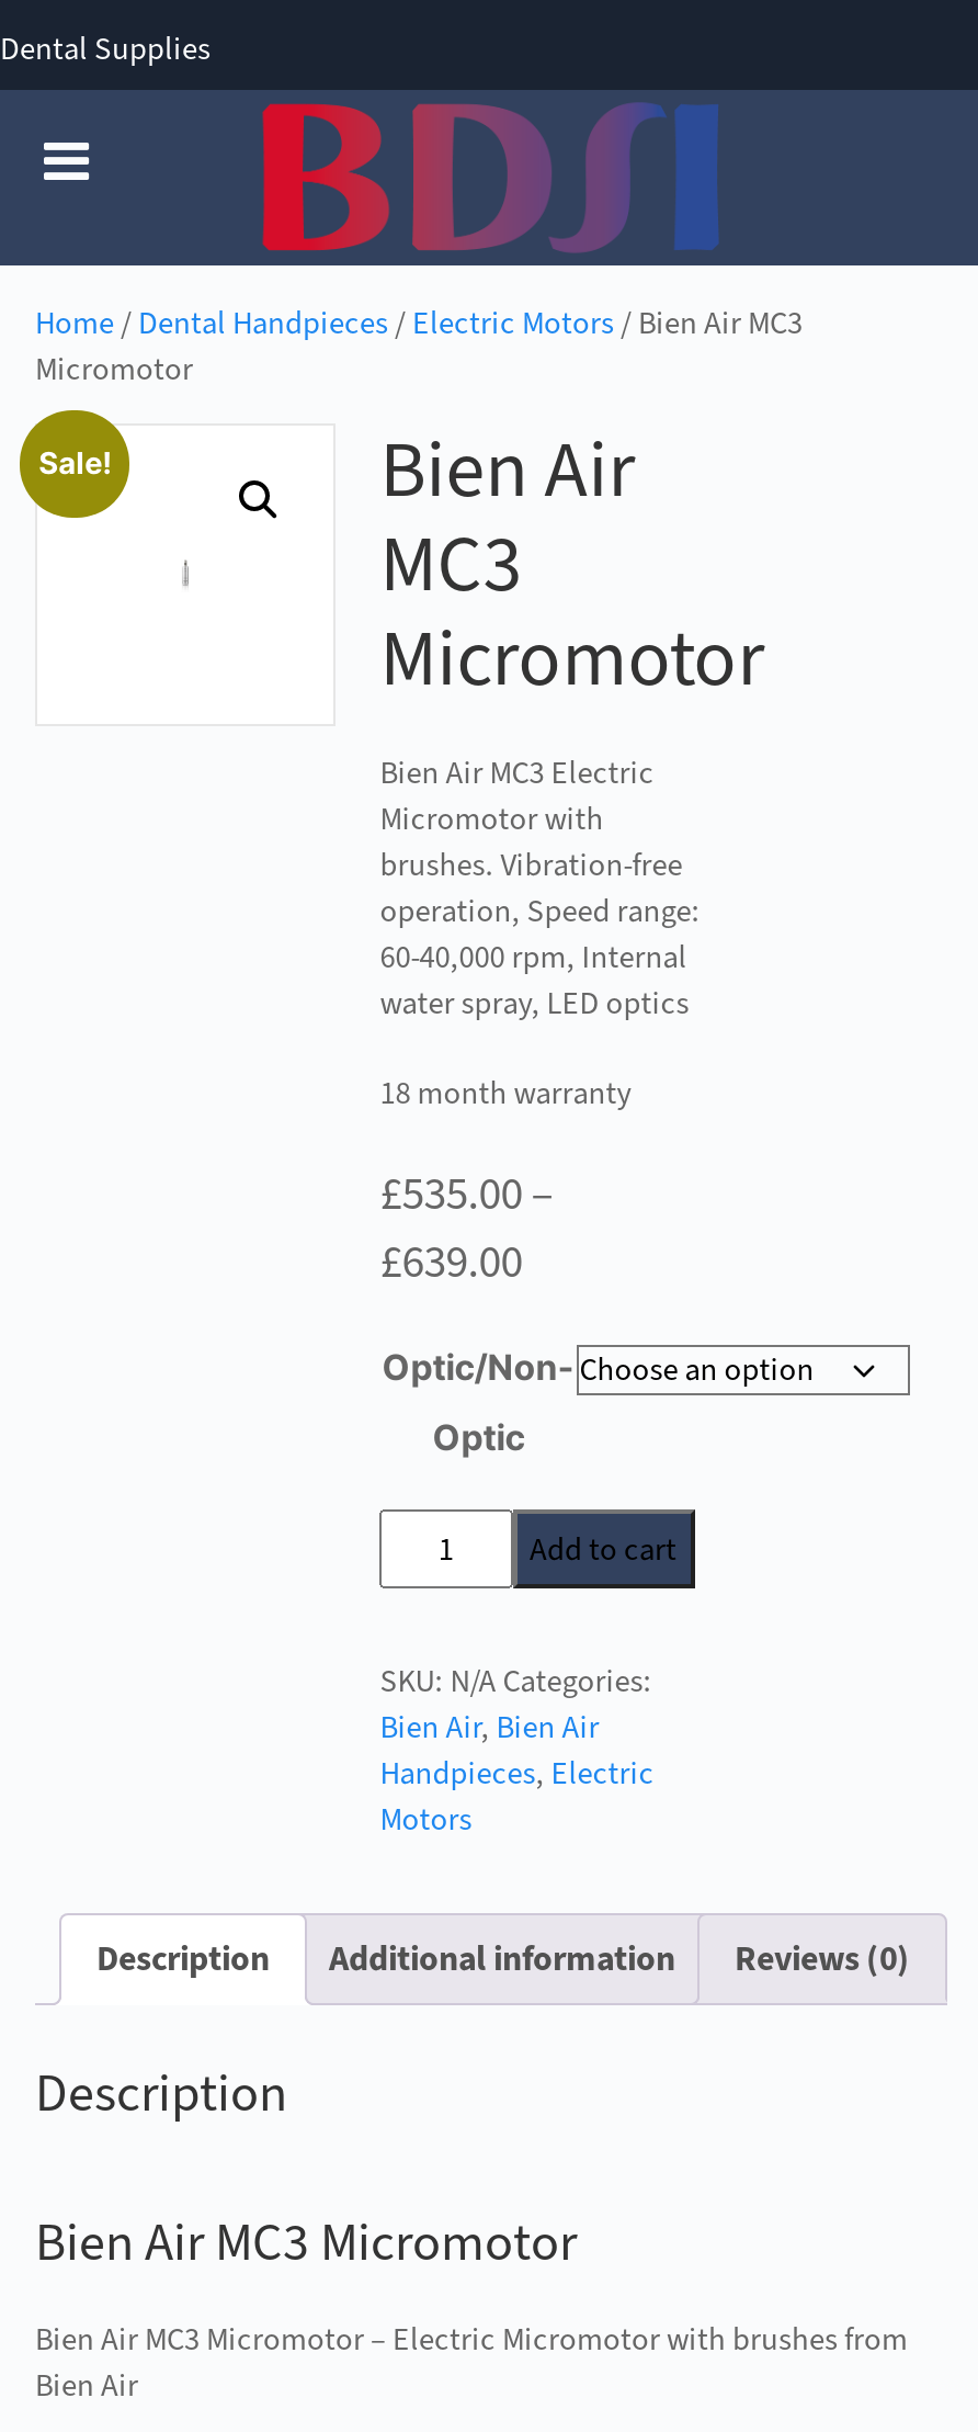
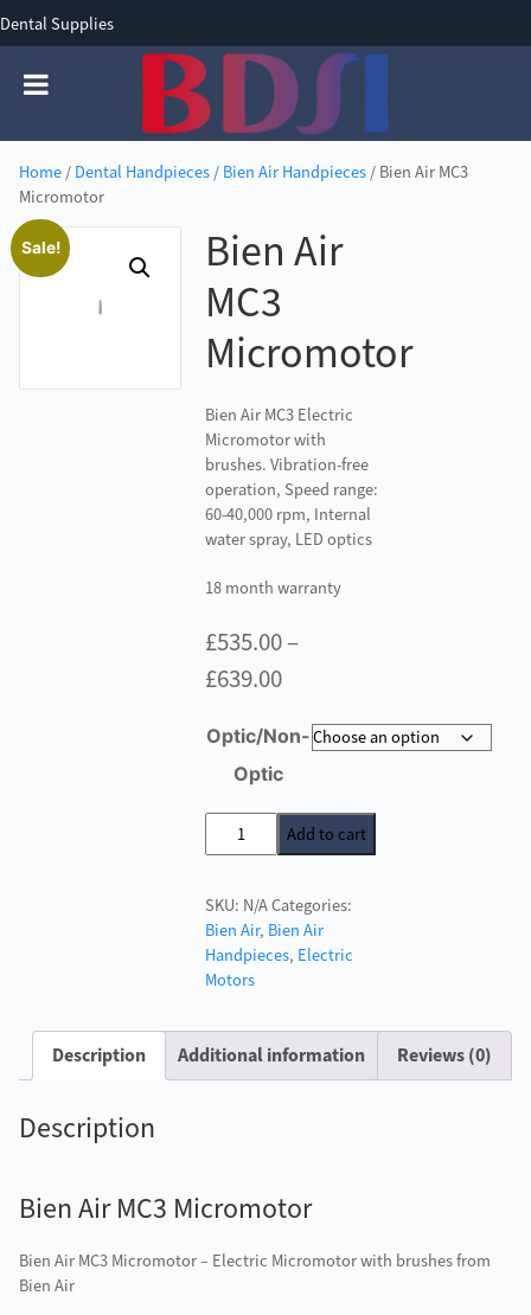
- Home / Dental Handpieces / Electric Motors / Bien Air MC3
+ Home / Dental Handpieces / Bien Air Handpieces / Bien Air MC3
